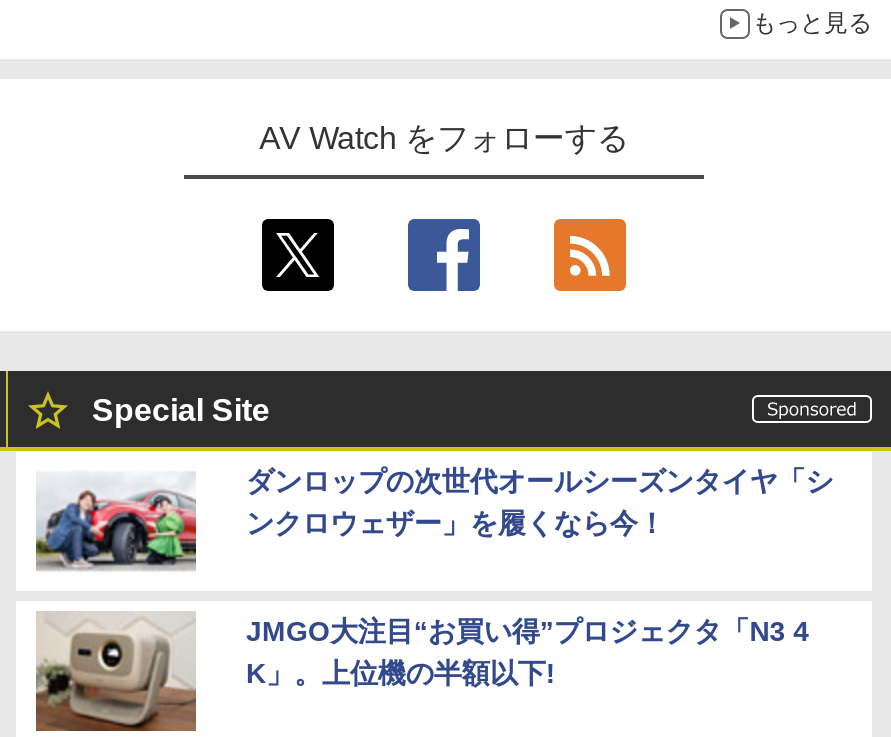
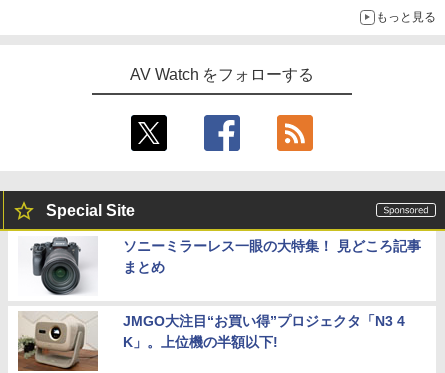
- [image]
- ダンロップの次世代オールシーズンタイヤ「シ
- ンクロウェザー」を履くなら今！
+ [image]
+ ソニーミラーレス一眼の大特集！ 見どころ記事
+ まとめ
